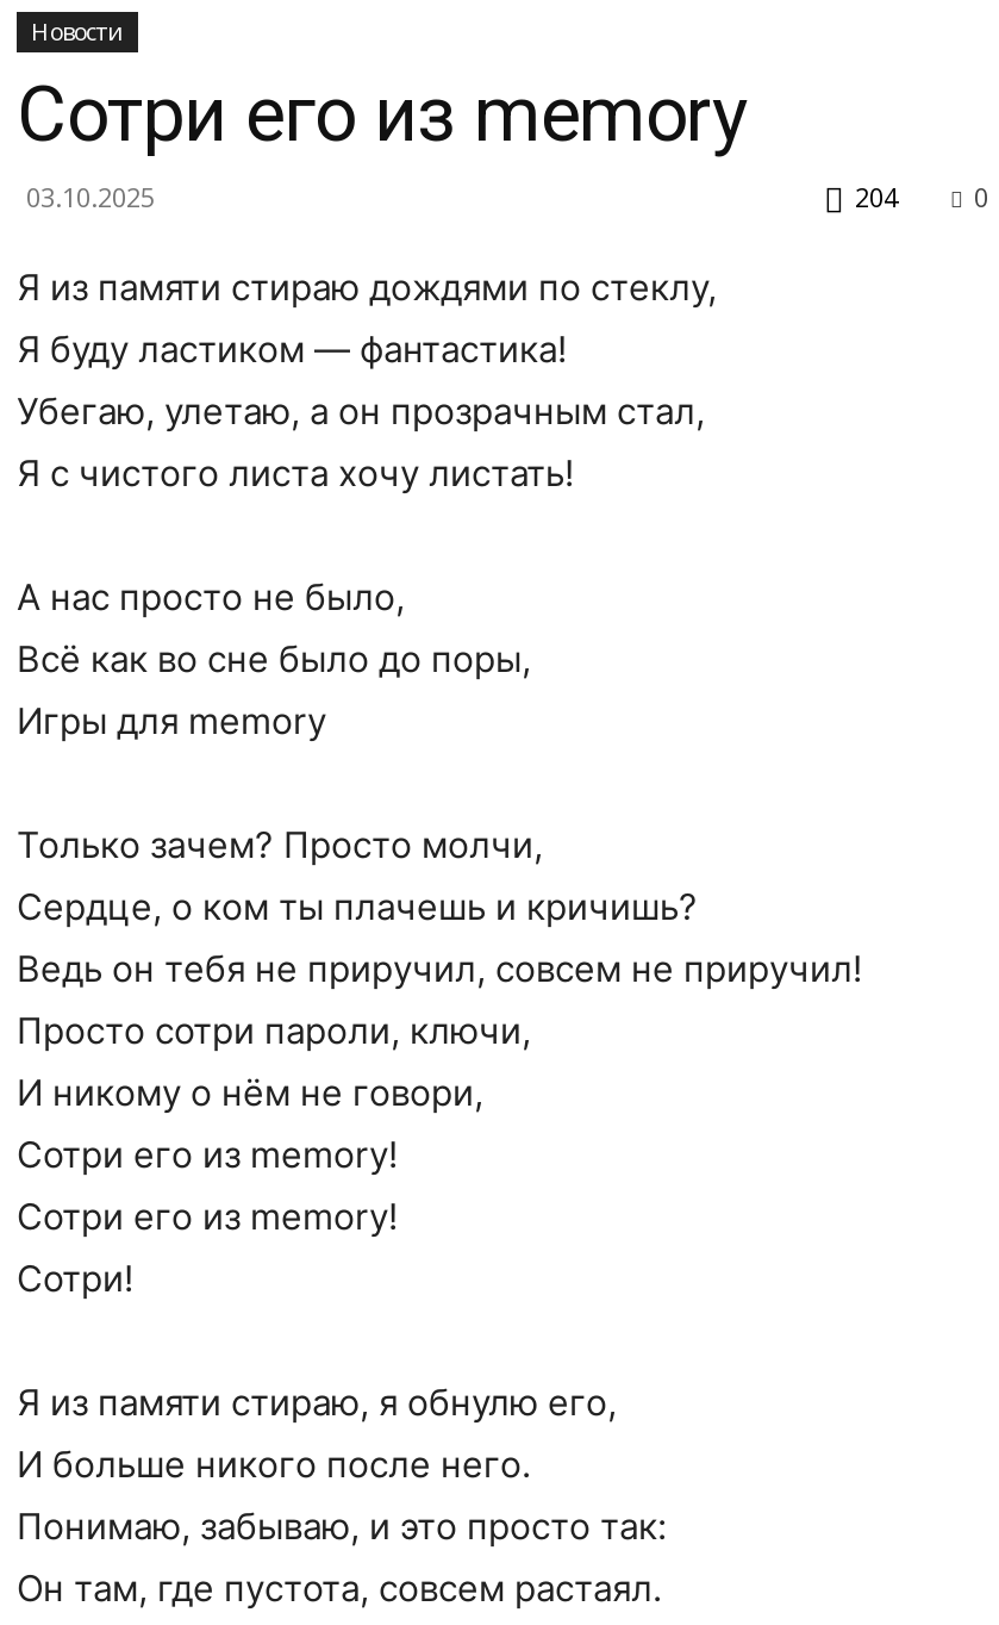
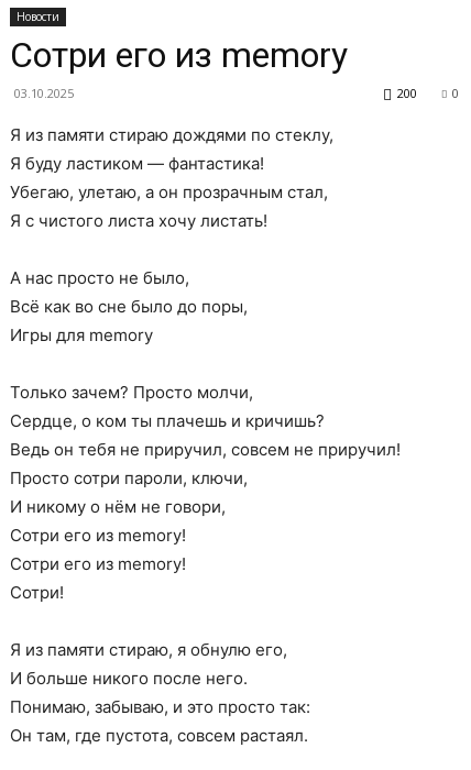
- 204
+ 200
